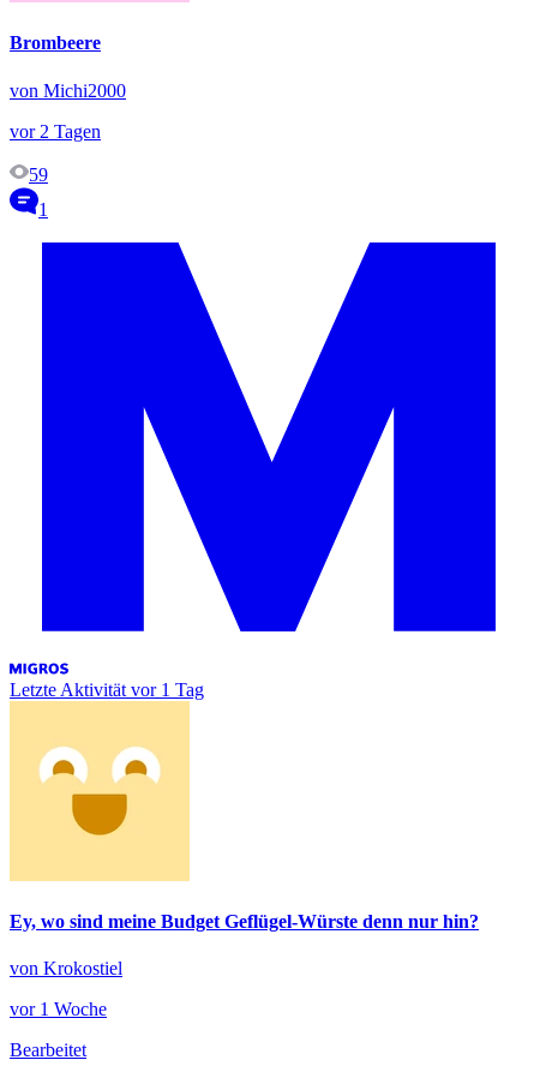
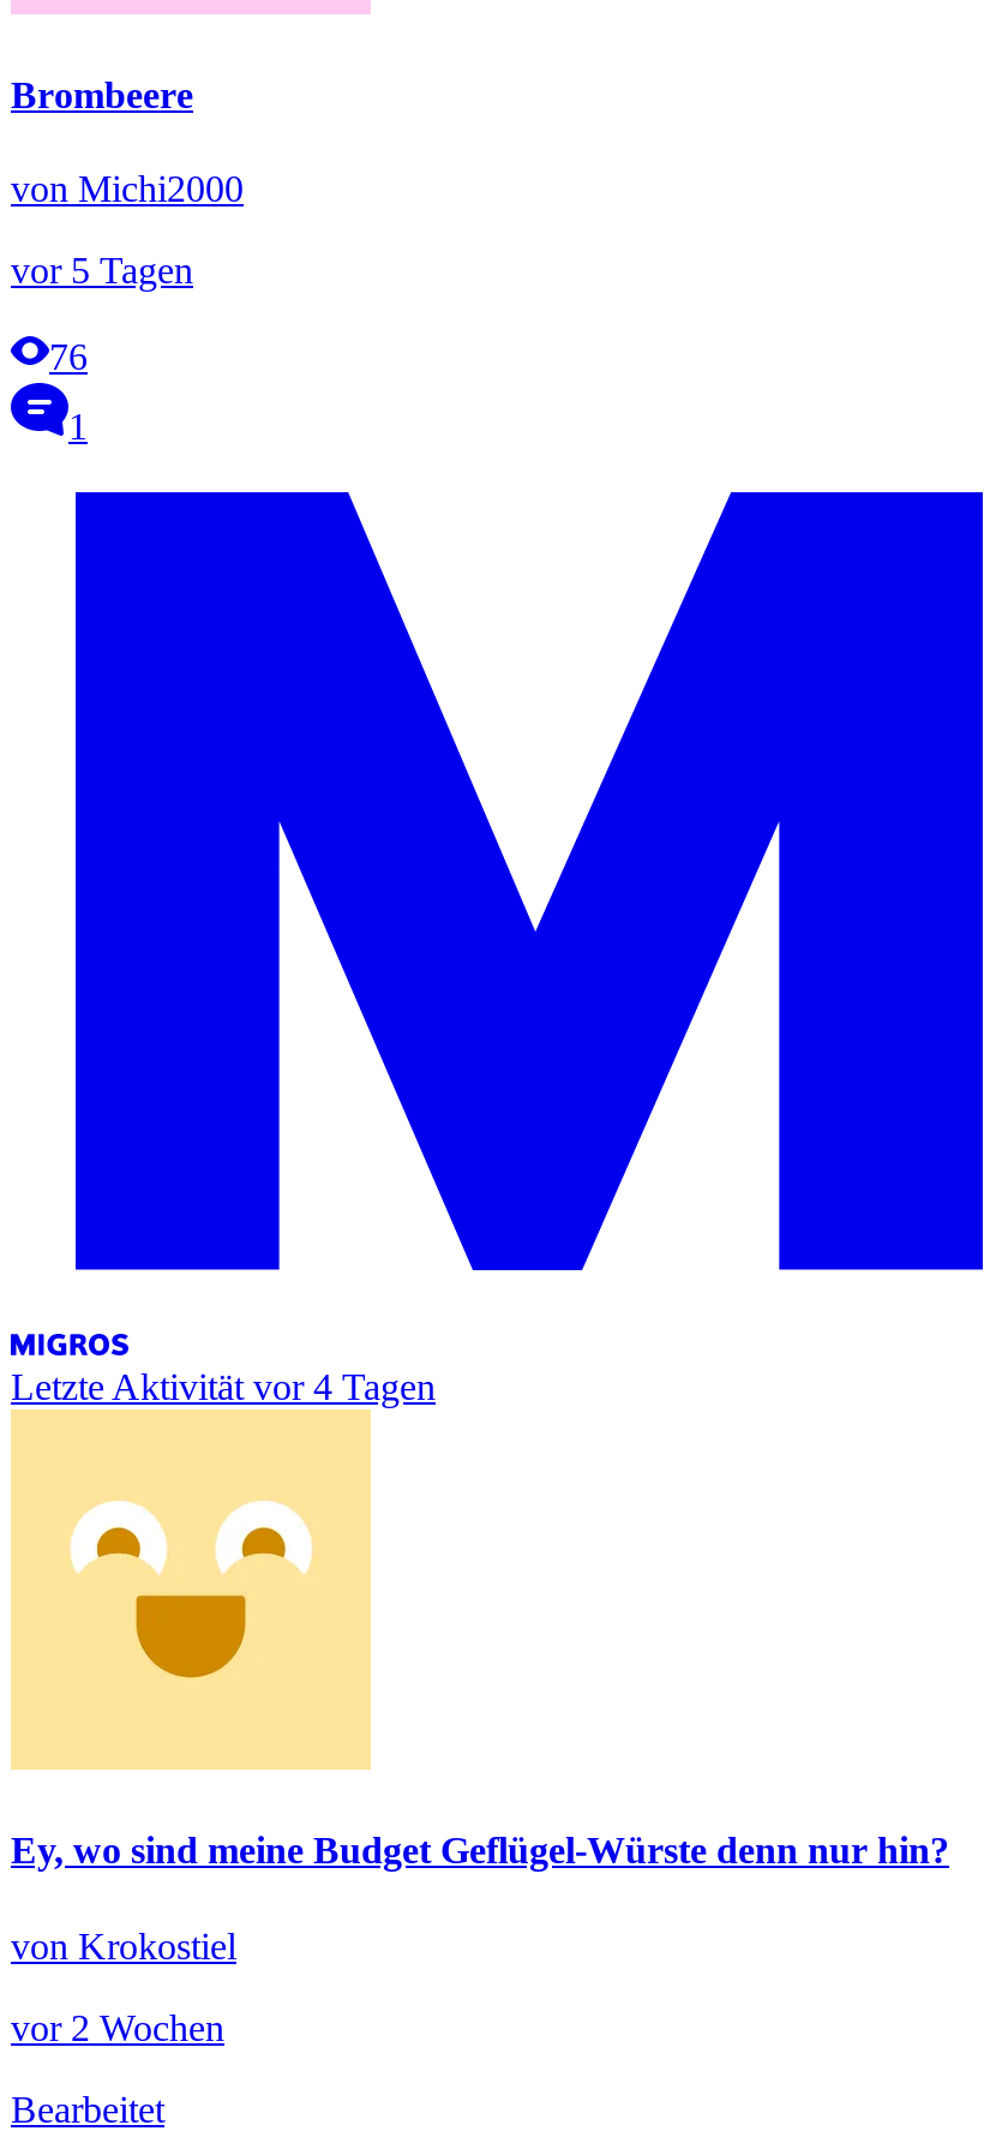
- vor 2 Tagen
+ vor 5 Tagen

- 59
+ 76

- Letzte Aktivität vor 1 Tag
+ Letzte Aktivität vor 4 Tagen

- vor 1 Woche
+ vor 2 Wochen
